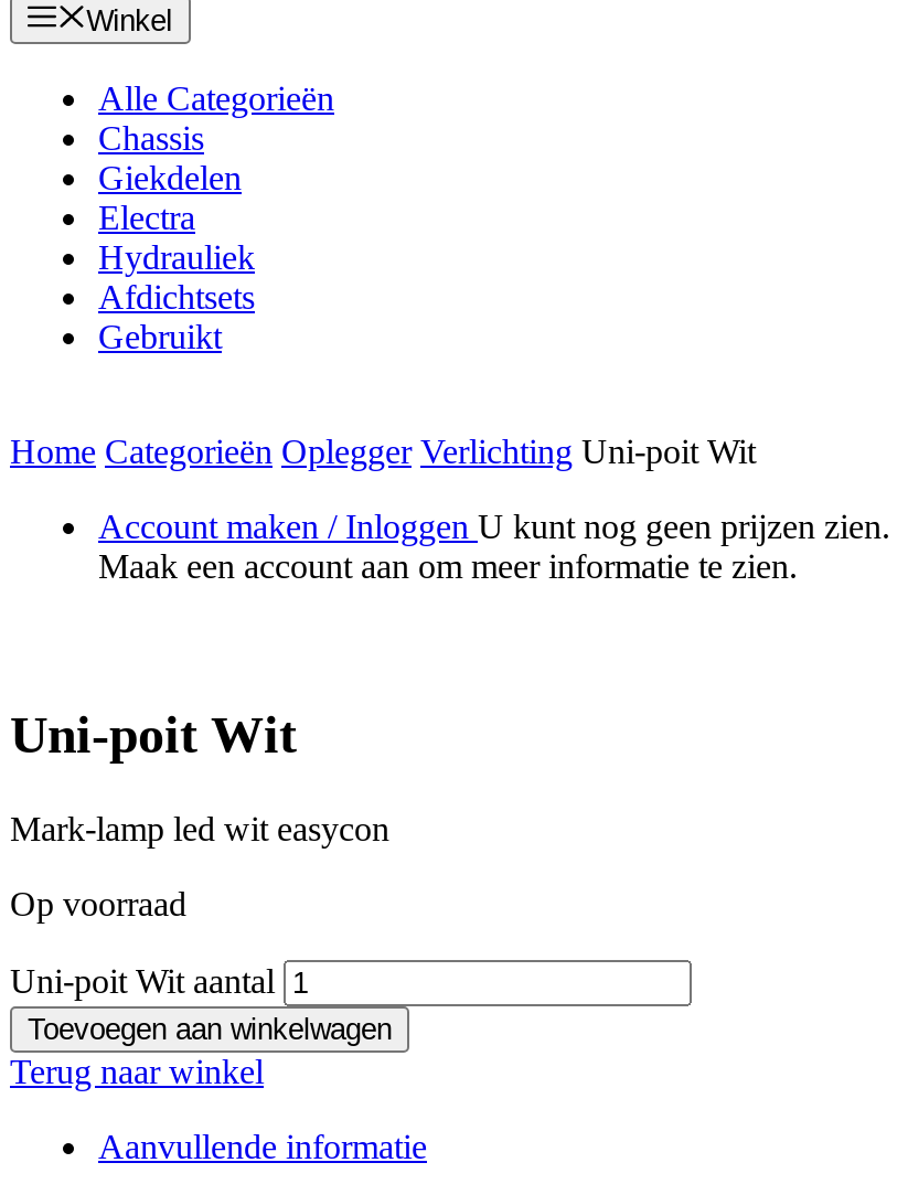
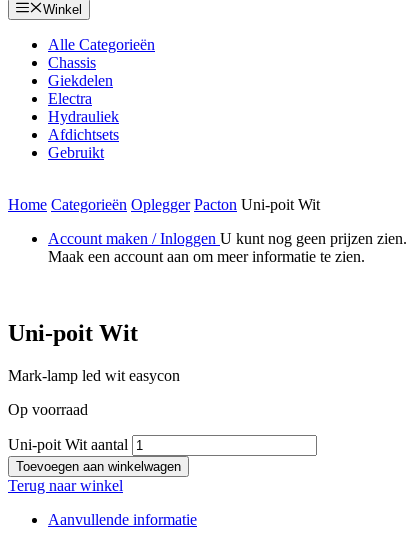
- Home Categorieën Oplegger Verlichting Uni-poit Wit
+ Home Categorieën Oplegger Pacton Uni-poit Wit
